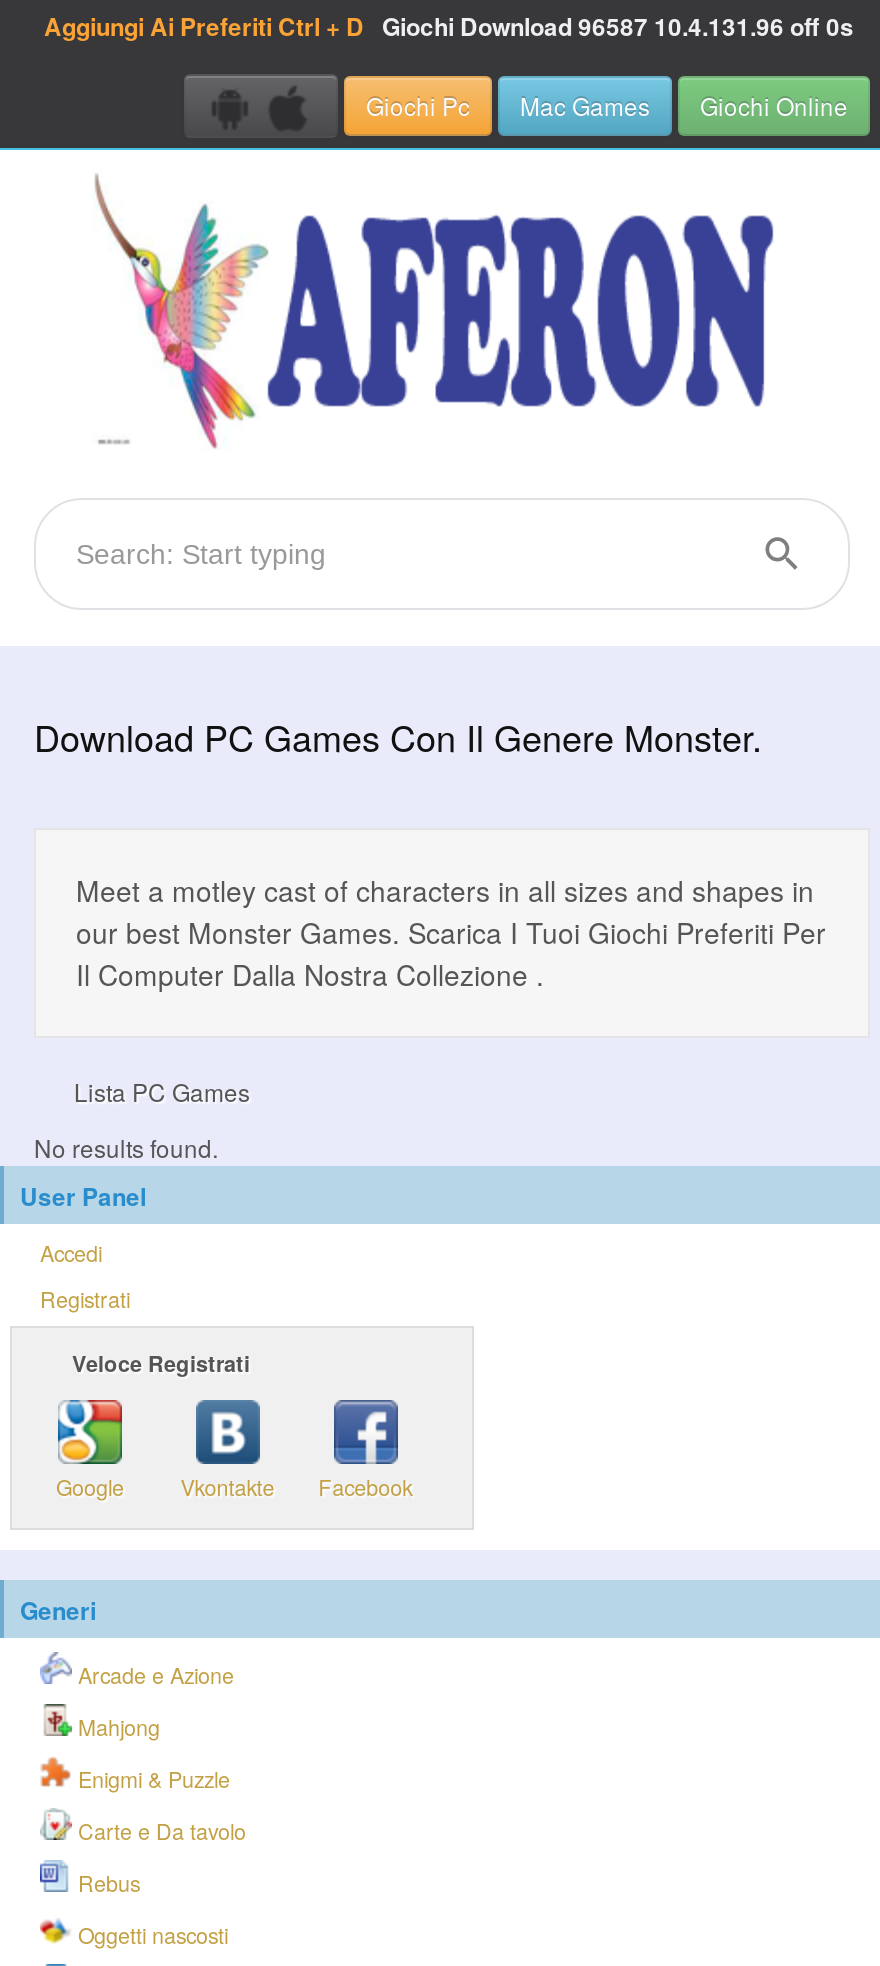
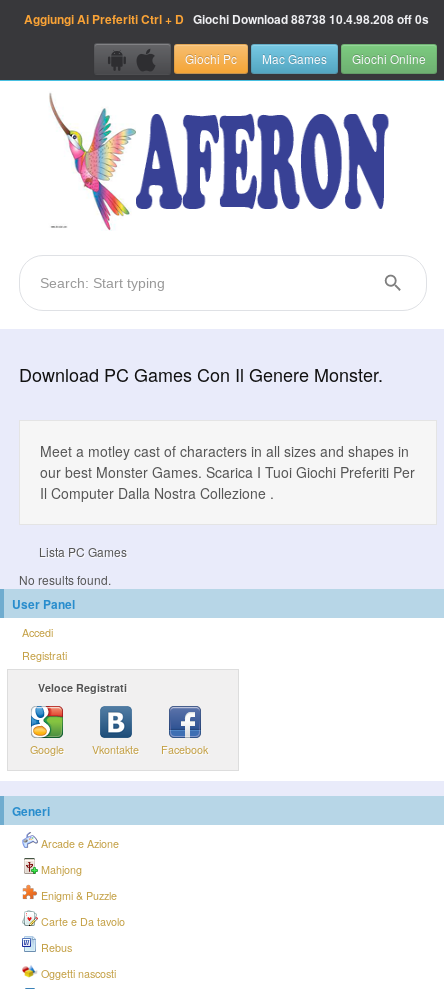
- Aggiungi Ai Preferiti Ctrl + D Giochi Download 96587 10.4.131.96 off 0s
+ Aggiungi Ai Preferiti Ctrl + D Giochi Download 88738 10.4.98.208 off 0s
